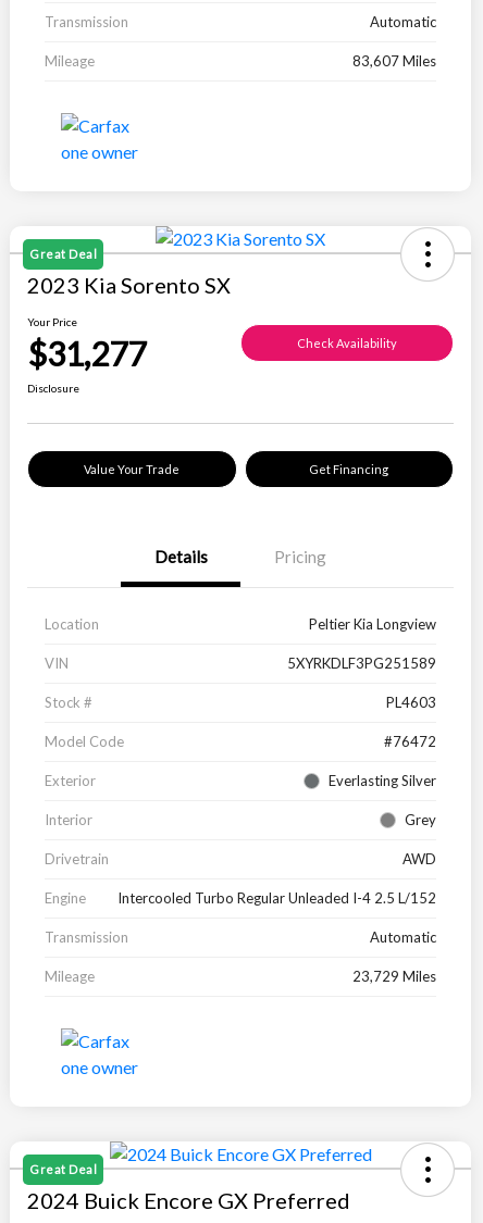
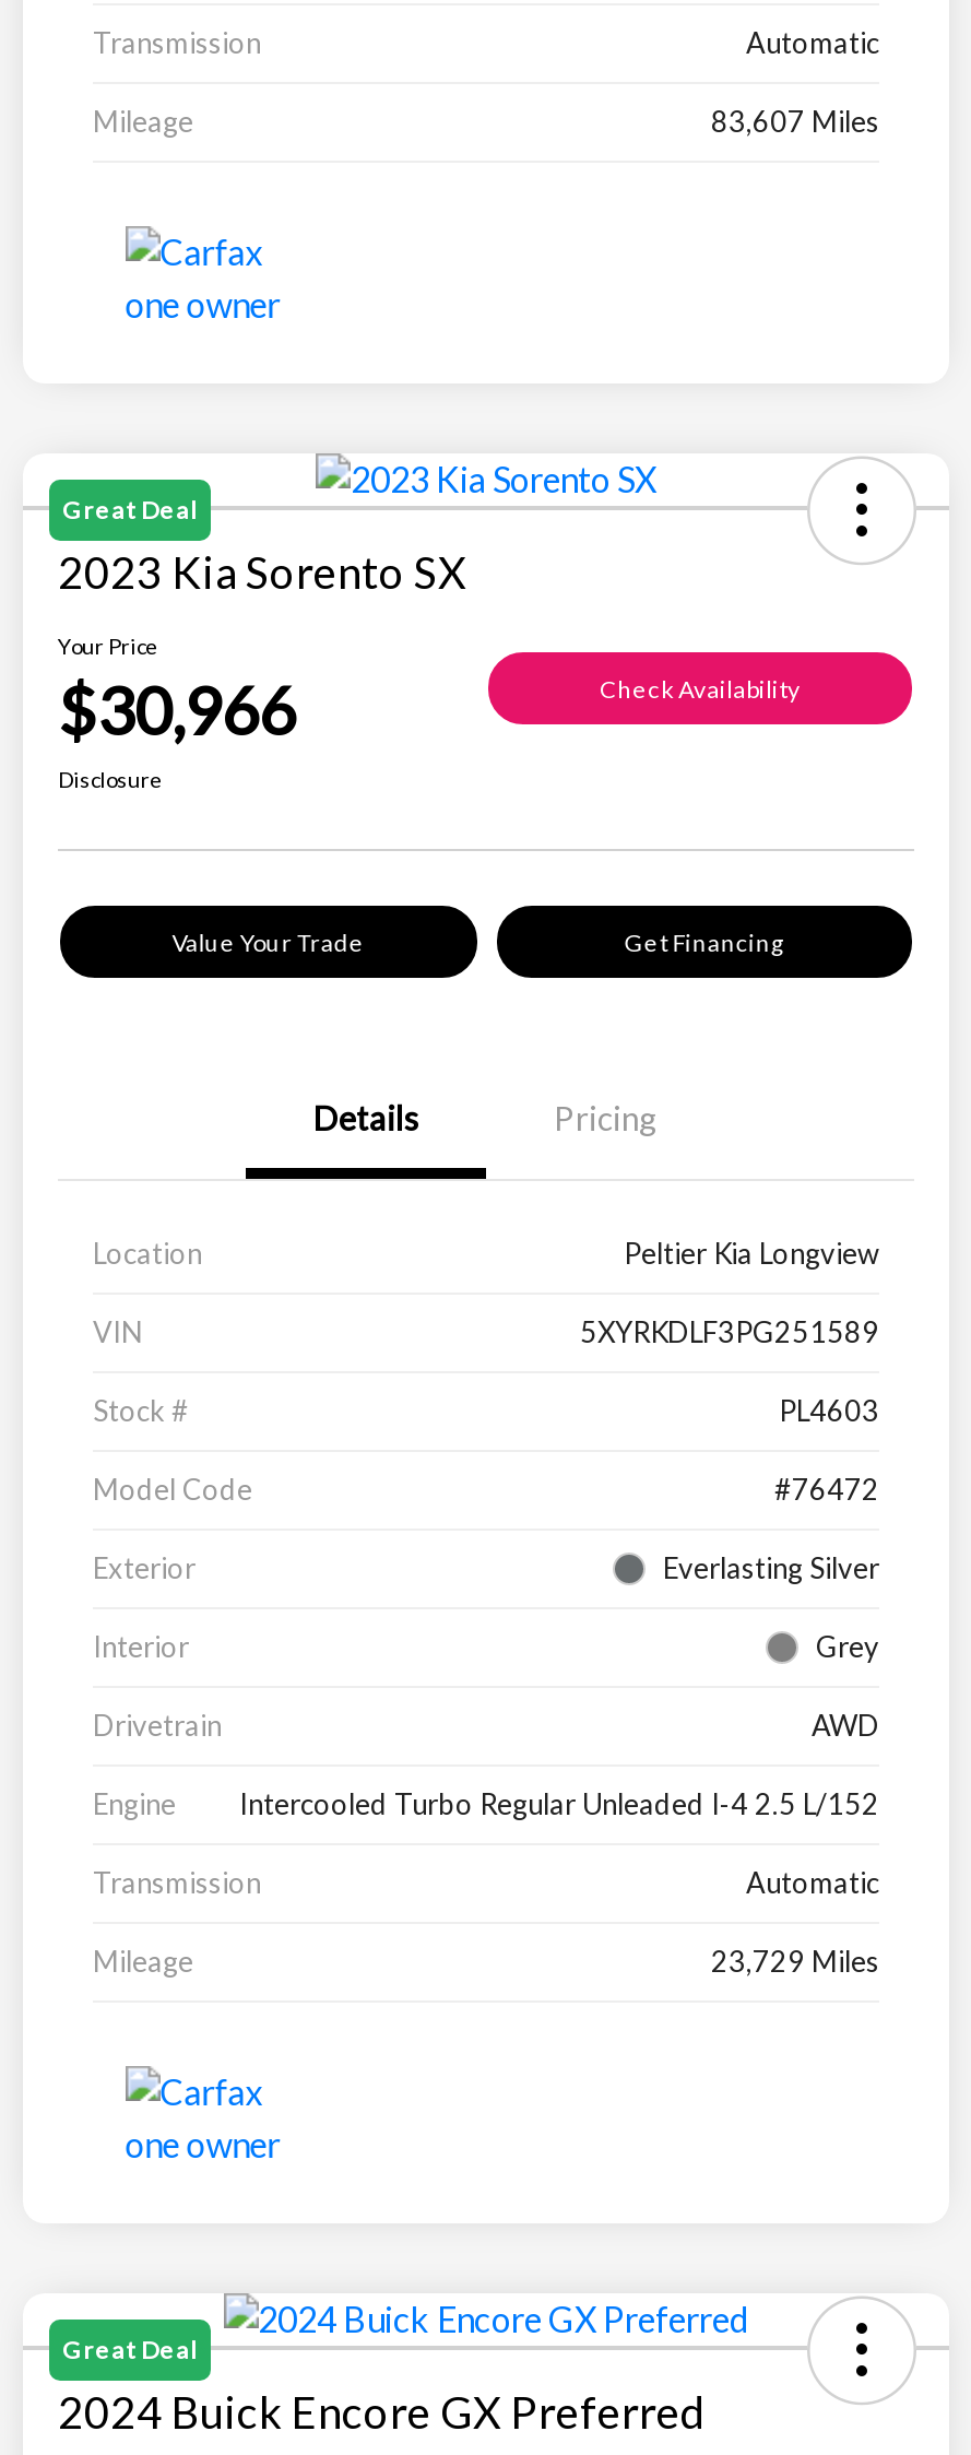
- $31,277
+ $30,966
